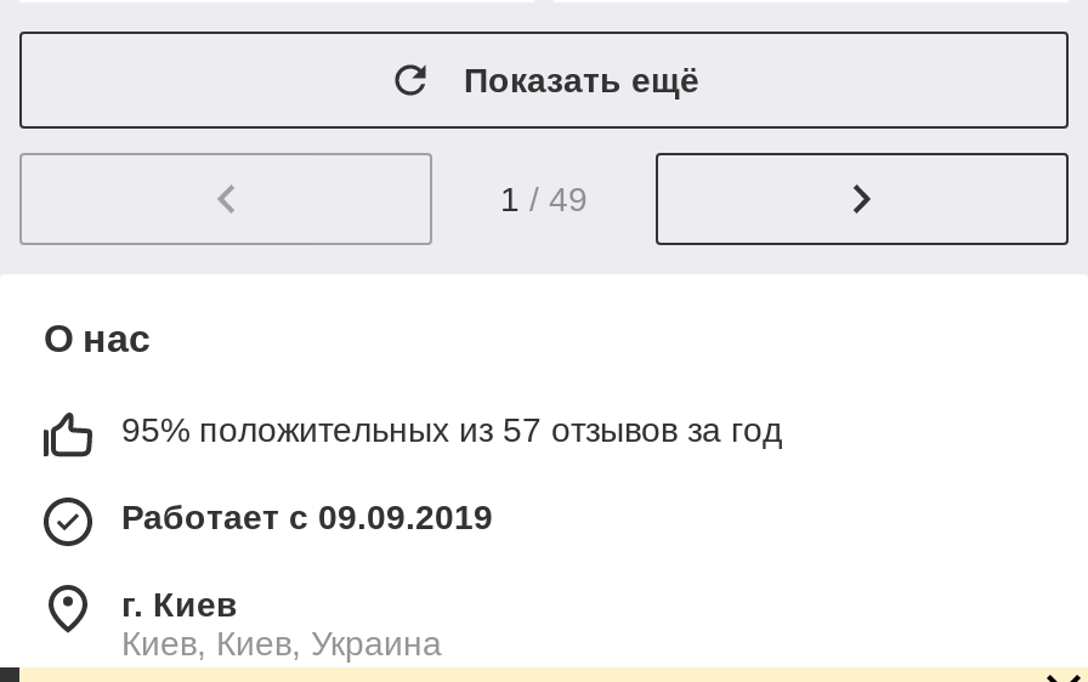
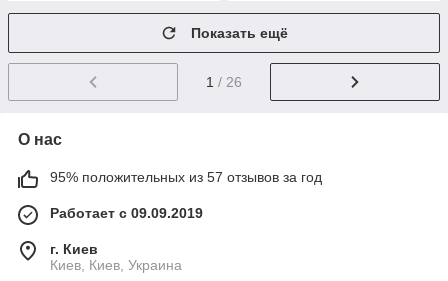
- 1 / 49
+ 1 / 26
